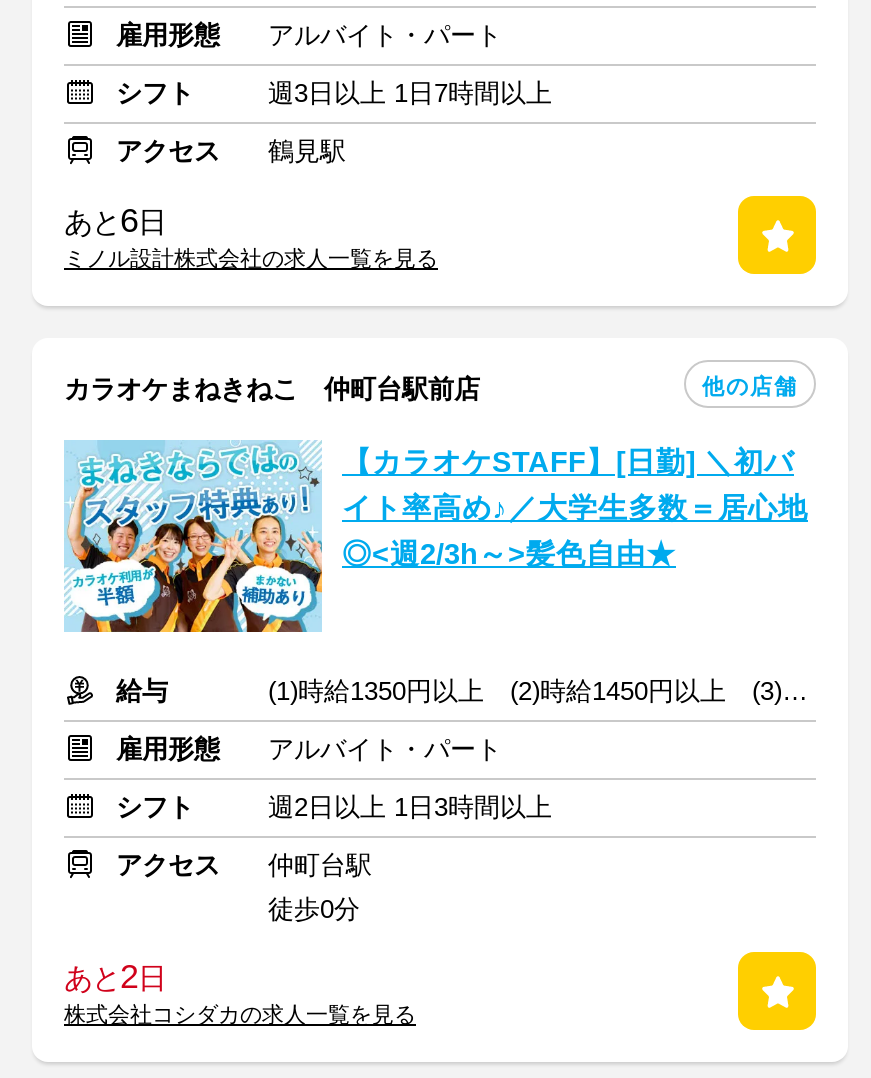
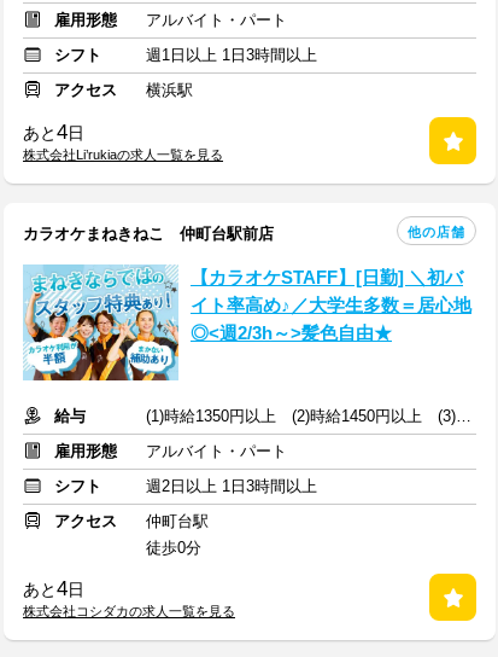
- 週3日以上 1日7時間以上
+ 週1日以上 1日3時間以上

- 鶴見駅
+ 横浜駅

- あと6日
- ミノル設計株式会社の求人一覧を見る
+ あと4日
+ 株式会社Li’rukiaの求人一覧を見る

- あと2日
+ あと4日
